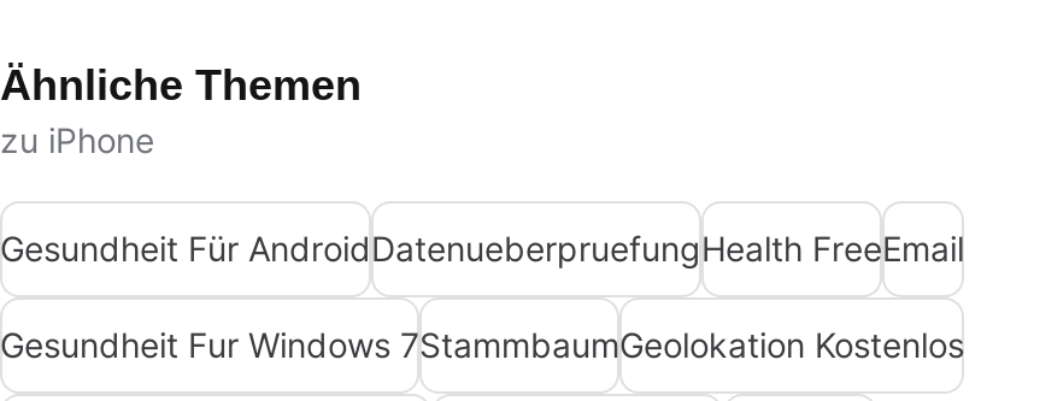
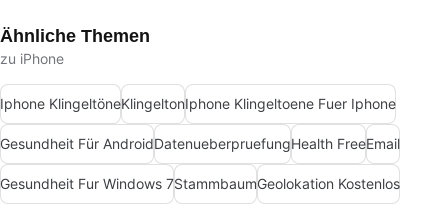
+ Iphone KlingeltöneKlingeltonIphone Klingeltoene Fuer Iphone
